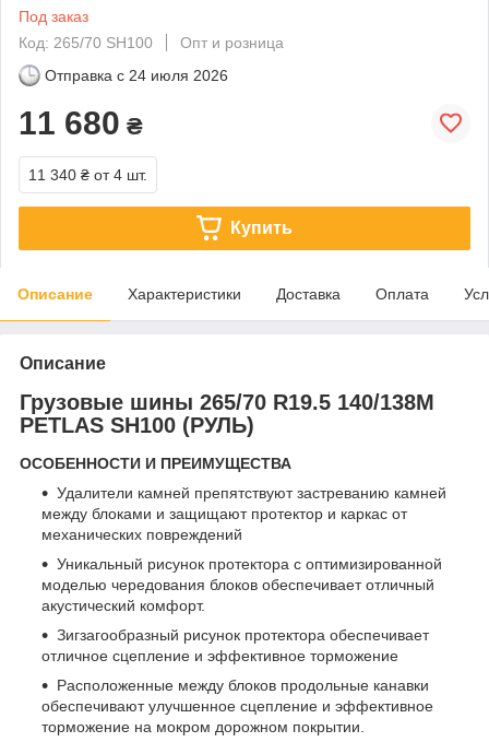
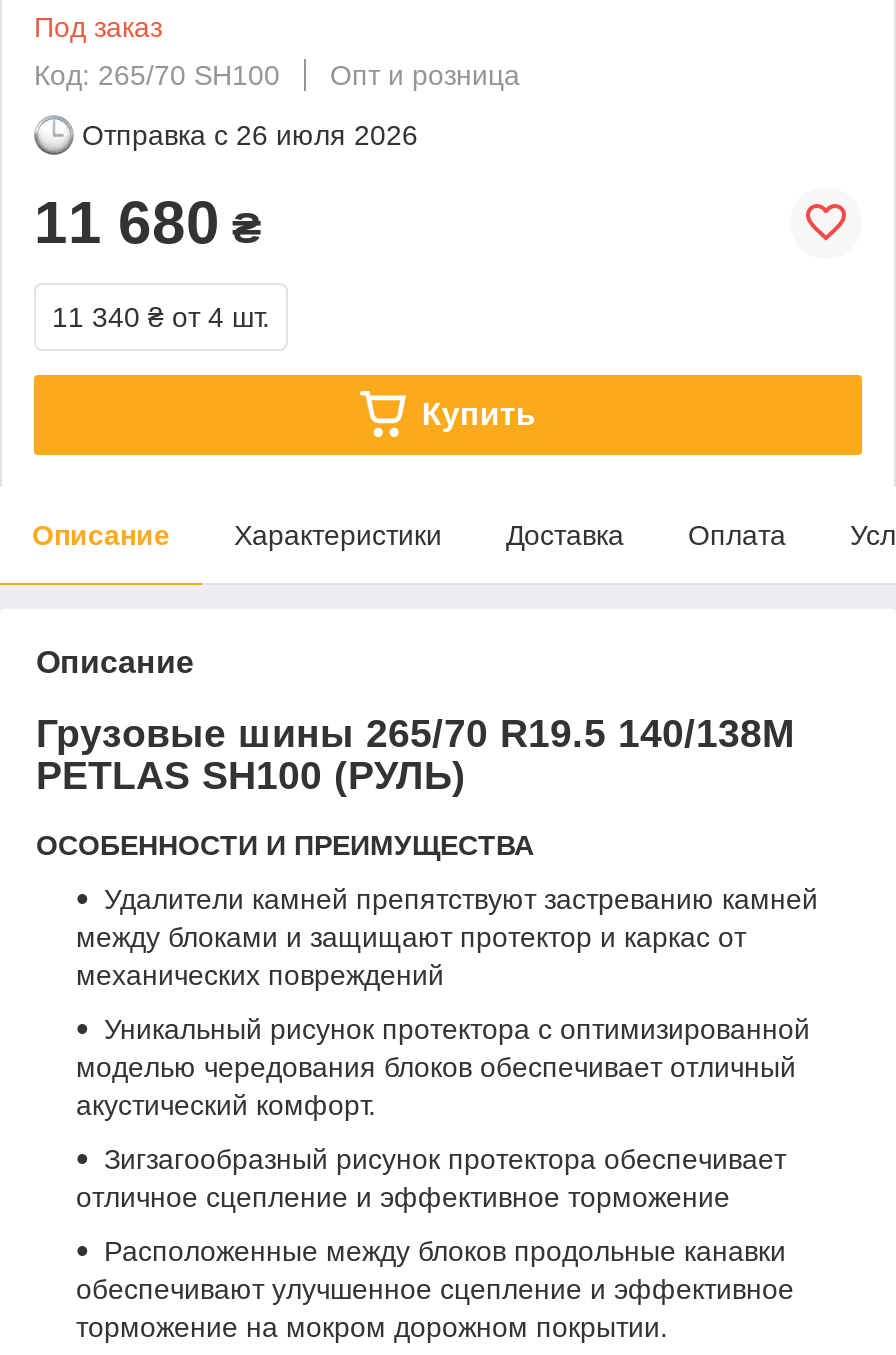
- Отправка с 24 июля 2026
+ Отправка с 26 июля 2026
